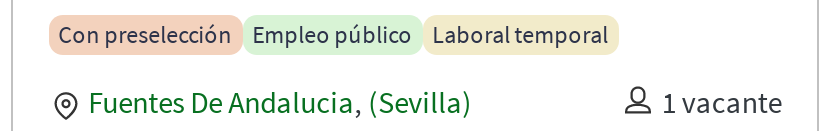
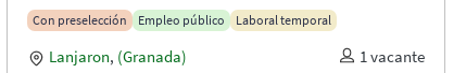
- Fuentes De Andalucia, (Sevilla)
+ Lanjaron, (Granada)
